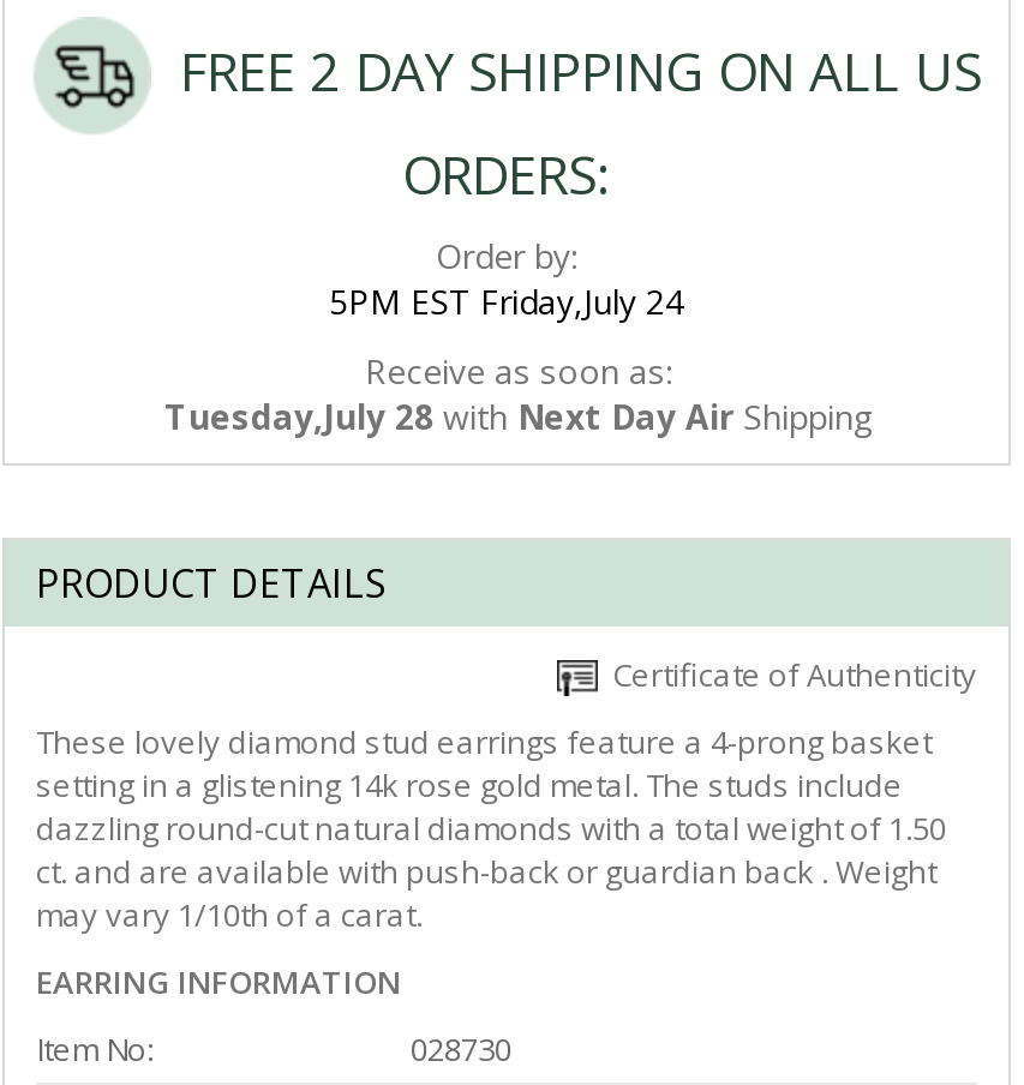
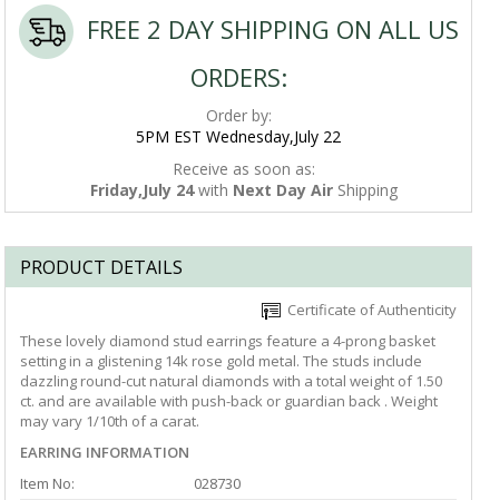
- 5PM EST Friday,July 24
+ 5PM EST Wednesday,July 22

- Tuesday,July 28 with Next Day Air Shipping
+ Friday,July 24 with Next Day Air Shipping
